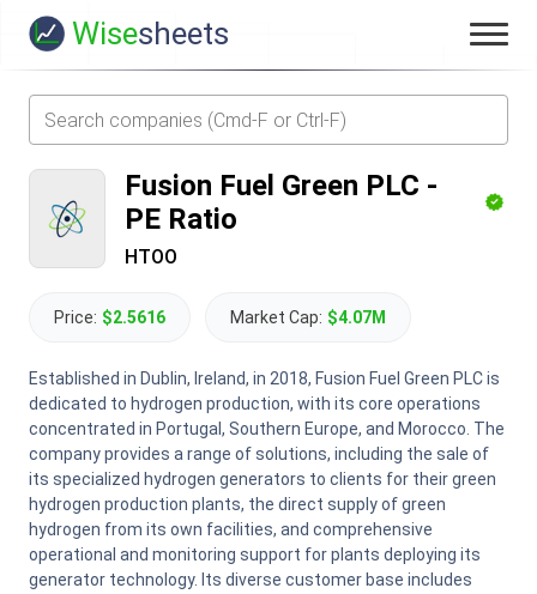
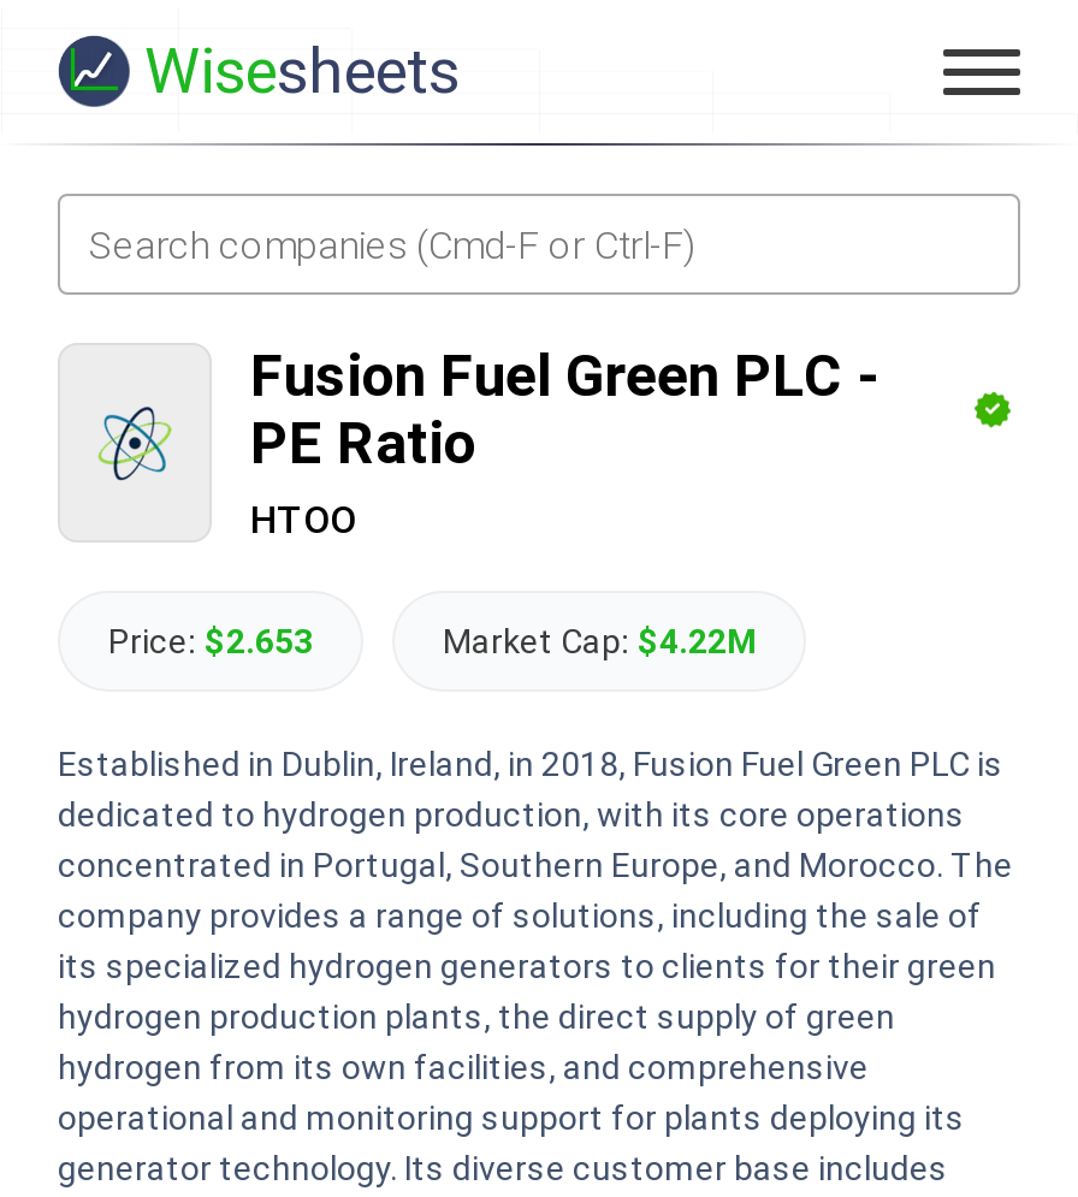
- Price: $2.5616
+ Price: $2.653

- Market Cap: $4.07M
+ Market Cap: $4.22M
